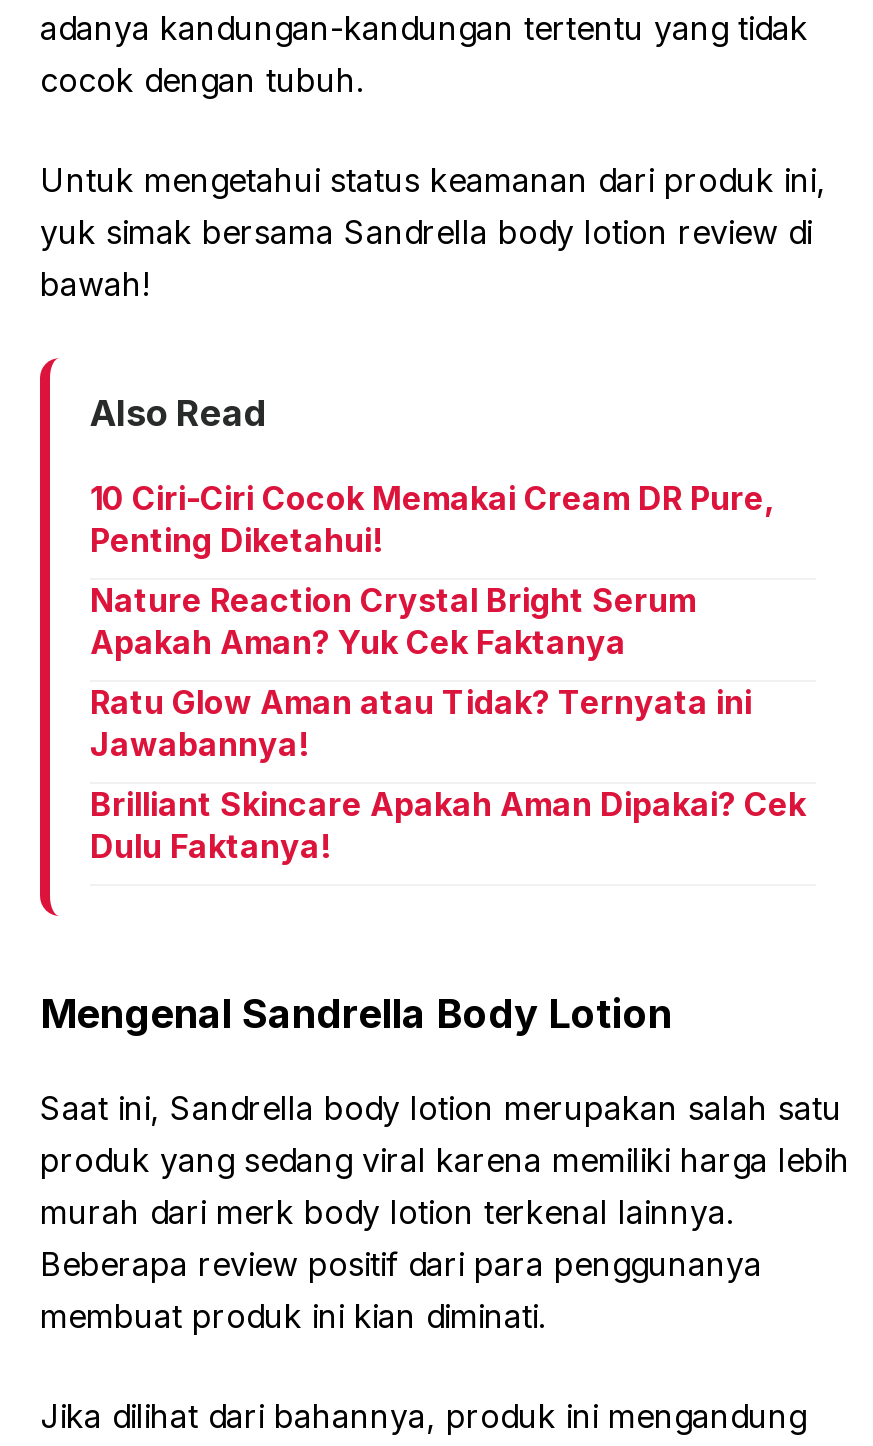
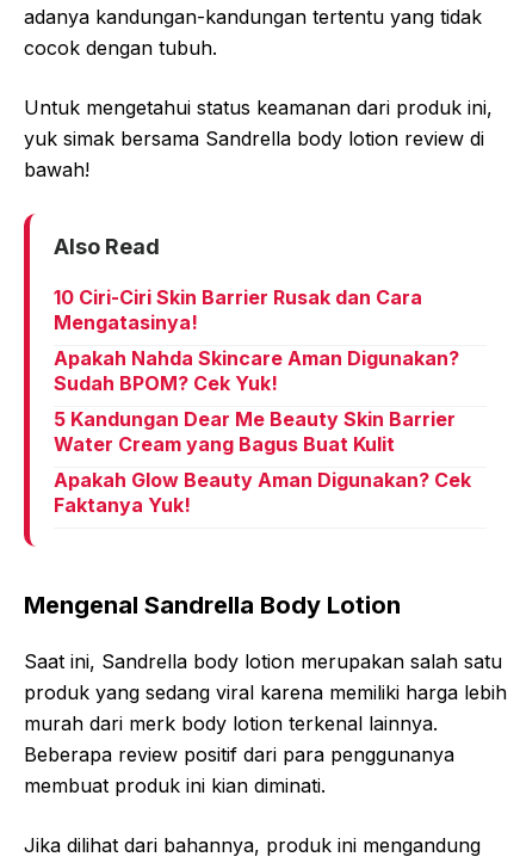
- 10 Ciri-Ciri Cocok Memakai Cream DR Pure,
- Penting Diketahui!
+ 10 Ciri-Ciri Skin Barrier Rusak dan Cara
+ Mengatasinya!

- Nature Reaction Crystal Bright Serum
- Apakah Aman? Yuk Cek Faktanya
+ Apakah Nahda Skincare Aman Digunakan?
+ Sudah BPOM? Cek Yuk!

- Ratu Glow Aman atau Tidak? Ternyata ini
- Jawabannya!
+ 5 Kandungan Dear Me Beauty Skin Barrier
+ Water Cream yang Bagus Buat Kulit

- Brilliant Skincare Apakah Aman Dipakai? Cek
- Dulu Faktanya!
+ Apakah Glow Beauty Aman Digunakan? Cek
+ Faktanya Yuk!
